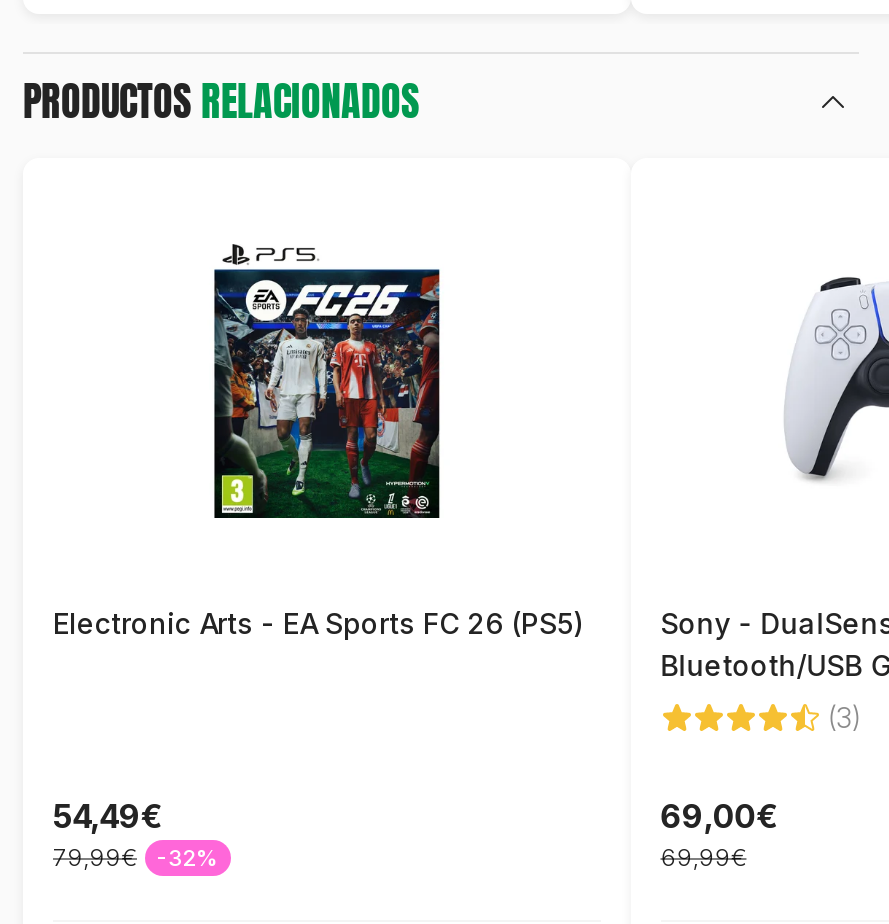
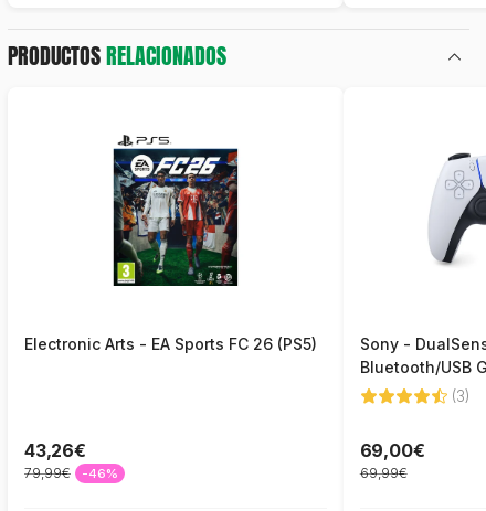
- 54,49€
+ 43,26€

- 79,99€ -32%
+ 79,99€ -46%
